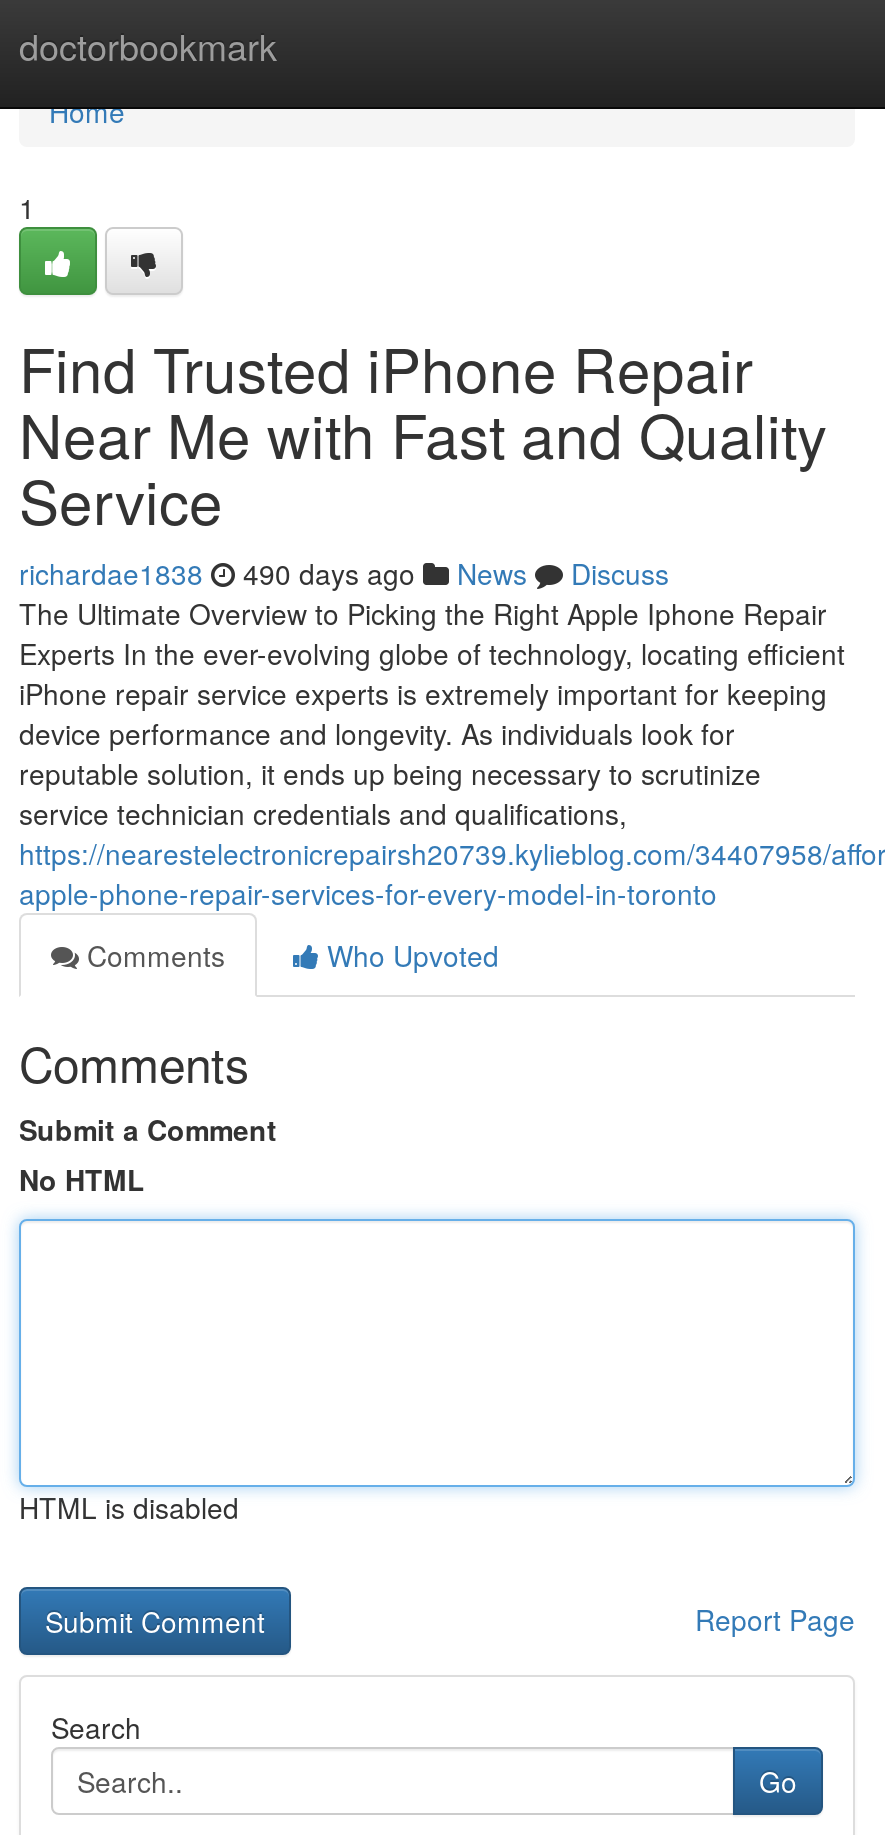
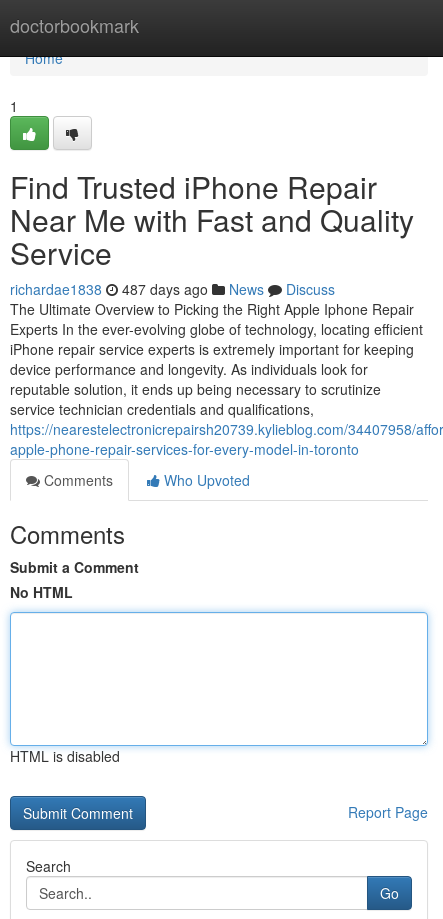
- richardae1838 490 days ago News Discuss
+ richardae1838 487 days ago News Discuss
